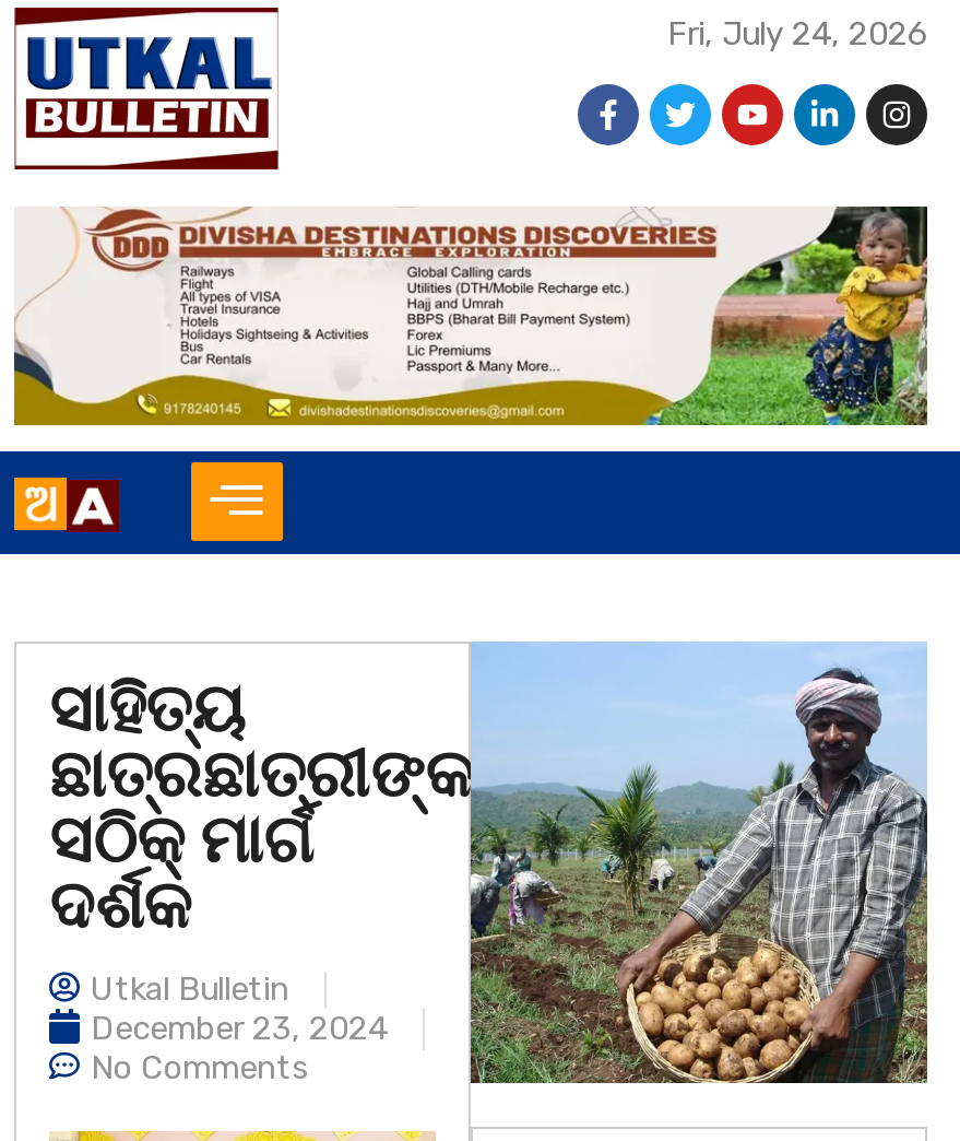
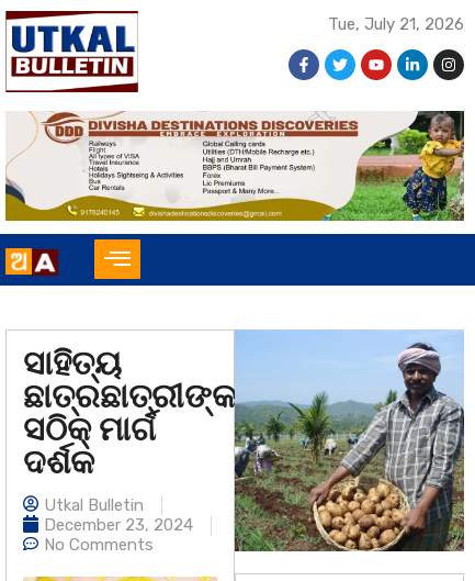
- Fri, July 24, 2026
+ Tue, July 21, 2026
